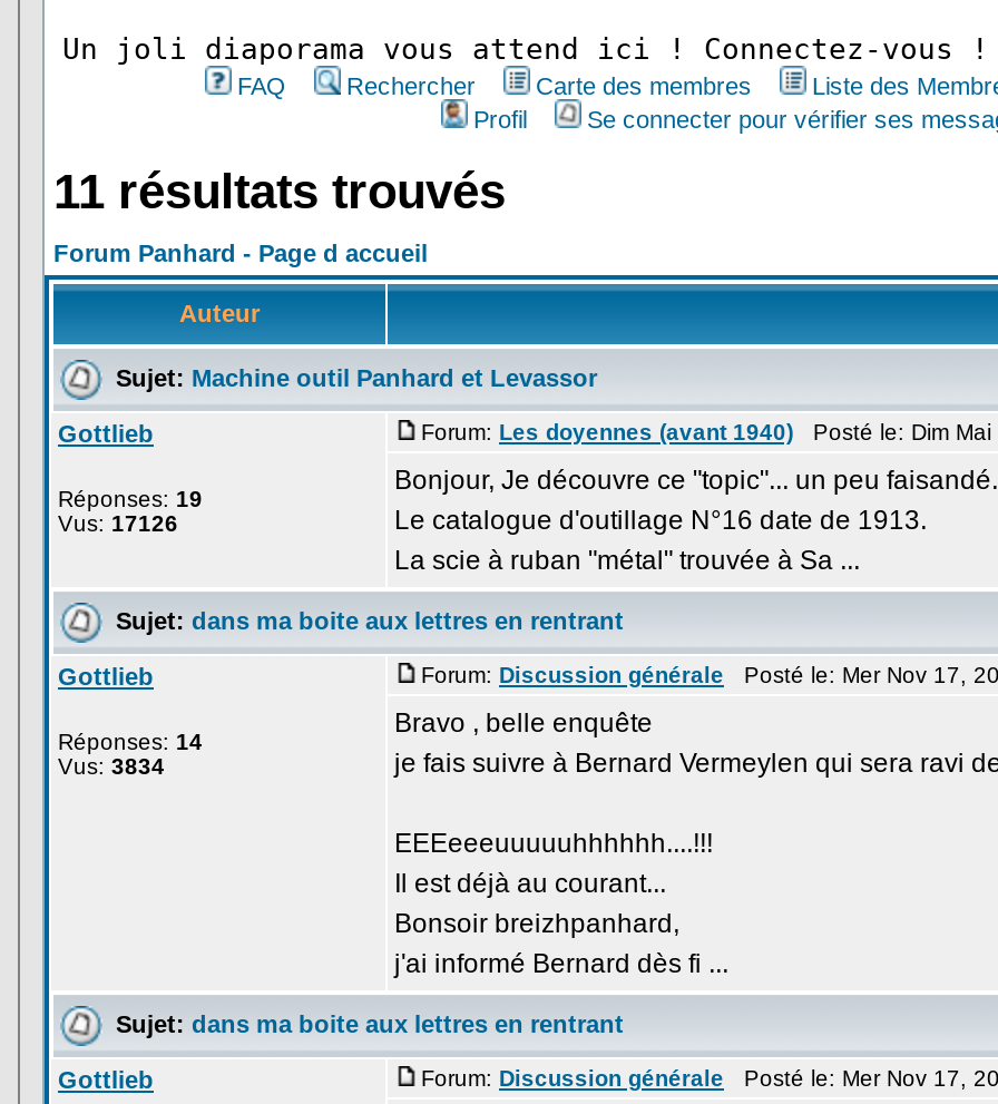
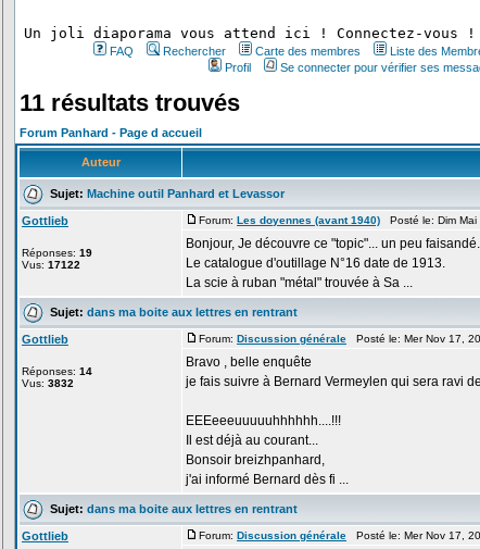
- Vus: 17126
+ Vus: 17122

- Vus: 3834
+ Vus: 3832
